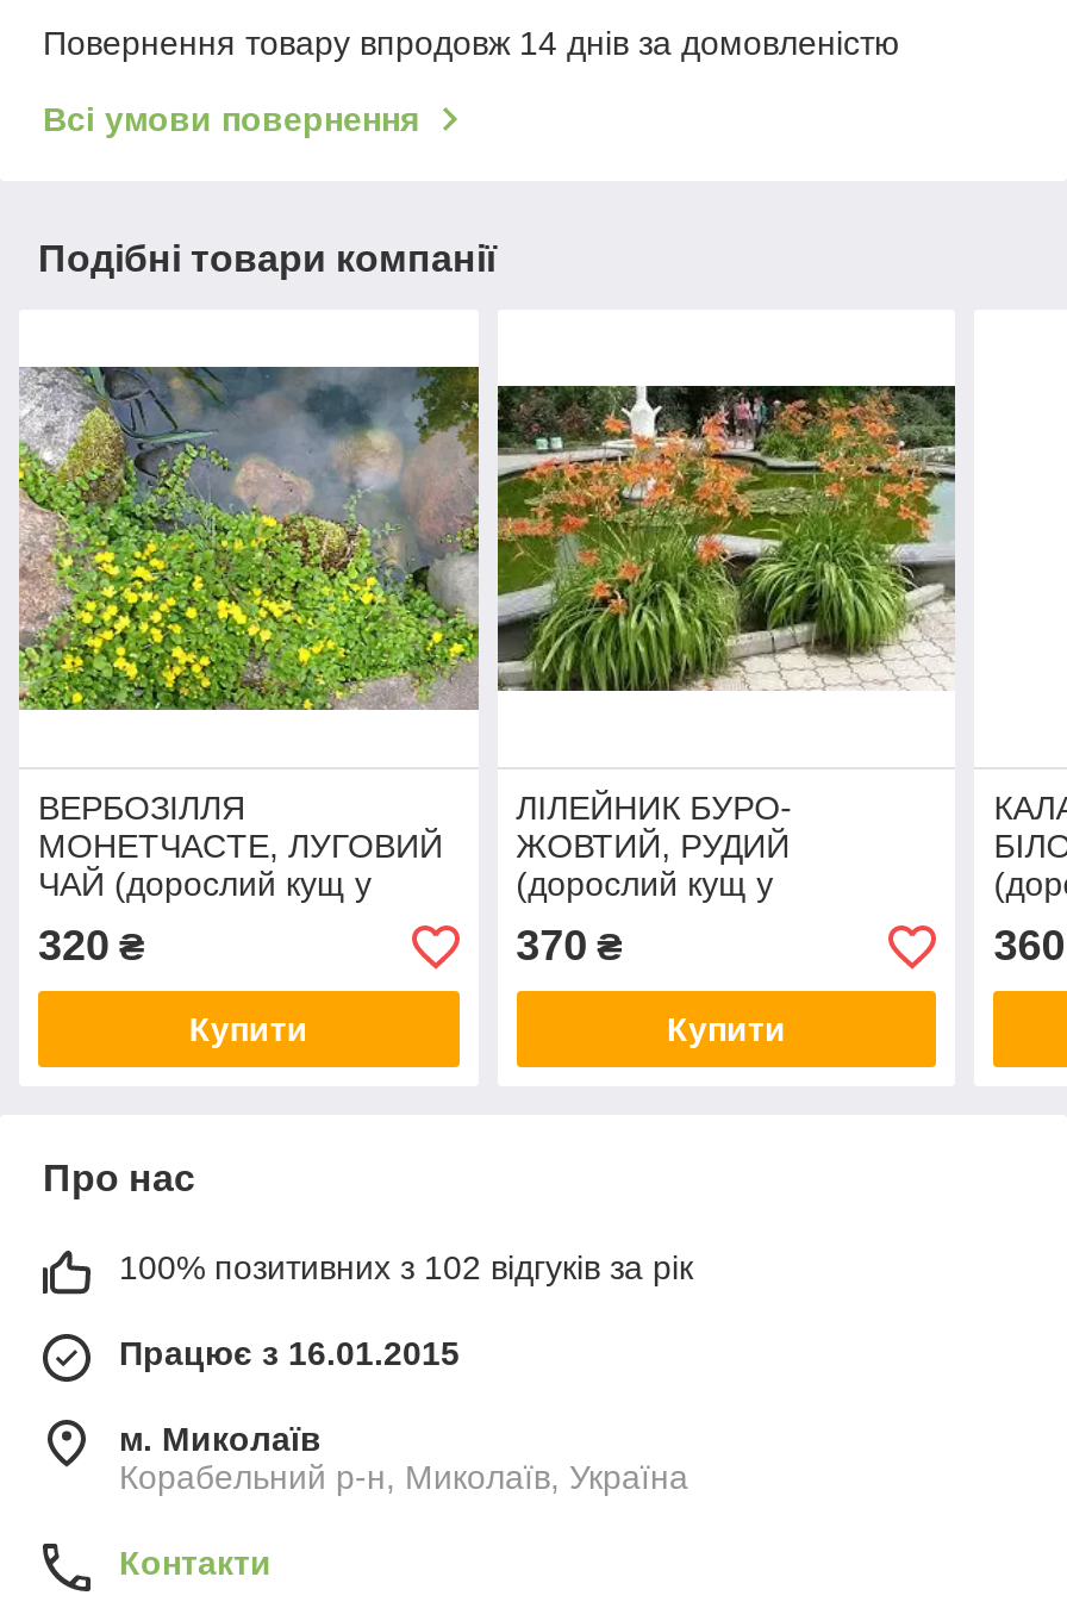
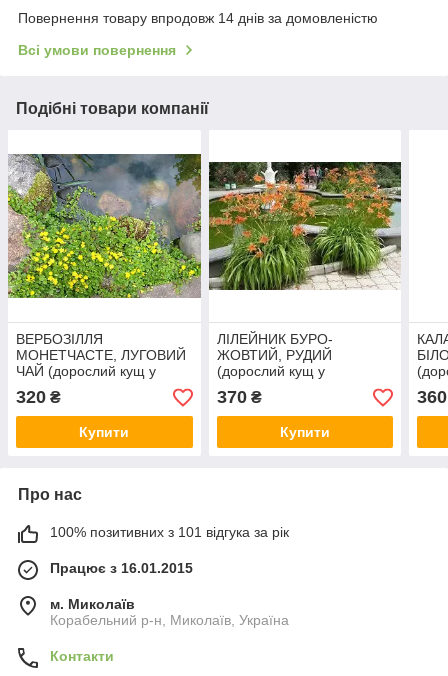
- 100% позитивних з 102 відгуків за рік
+ 100% позитивних з 101 відгука за рік
